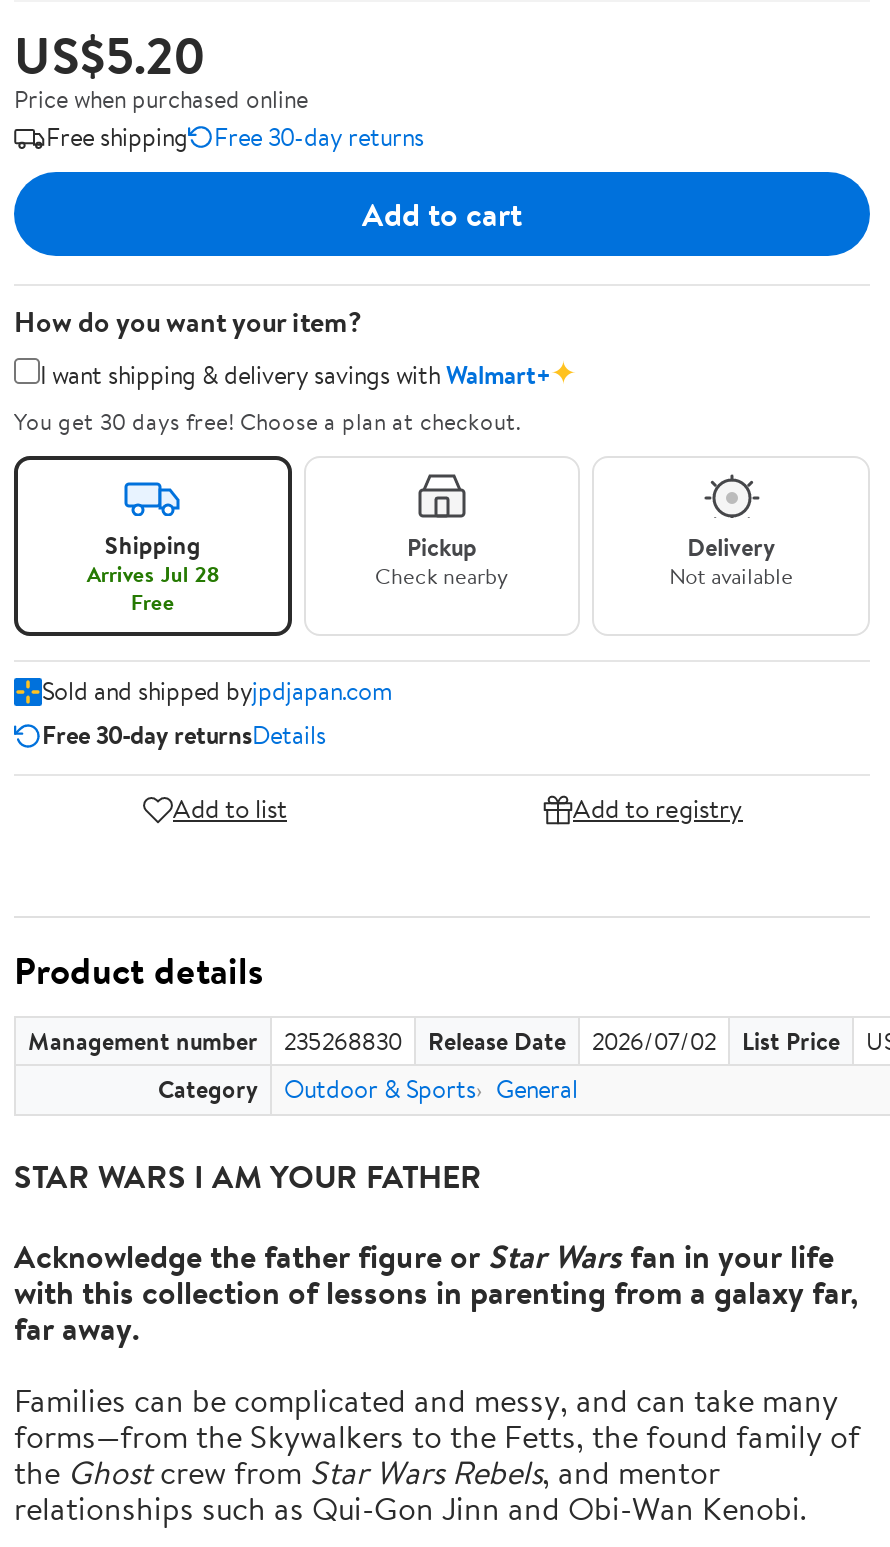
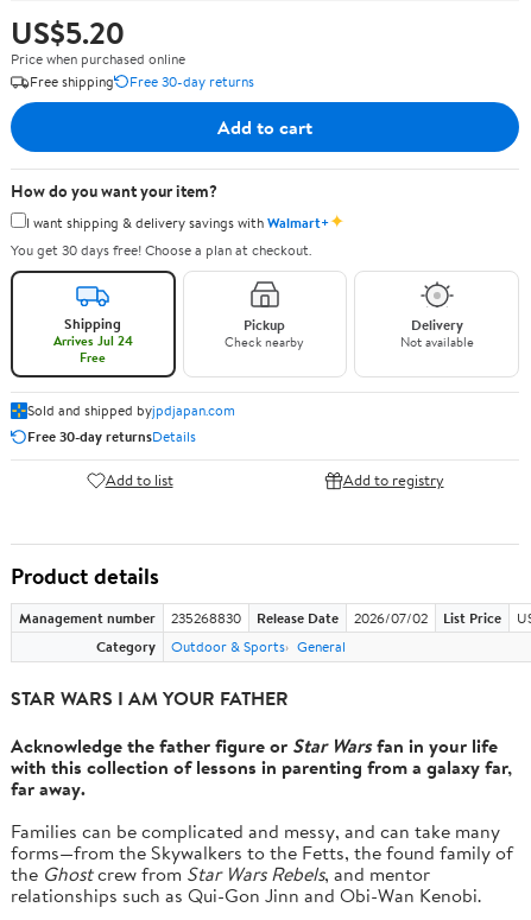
- Arrives Jul 28
+ Arrives Jul 24
